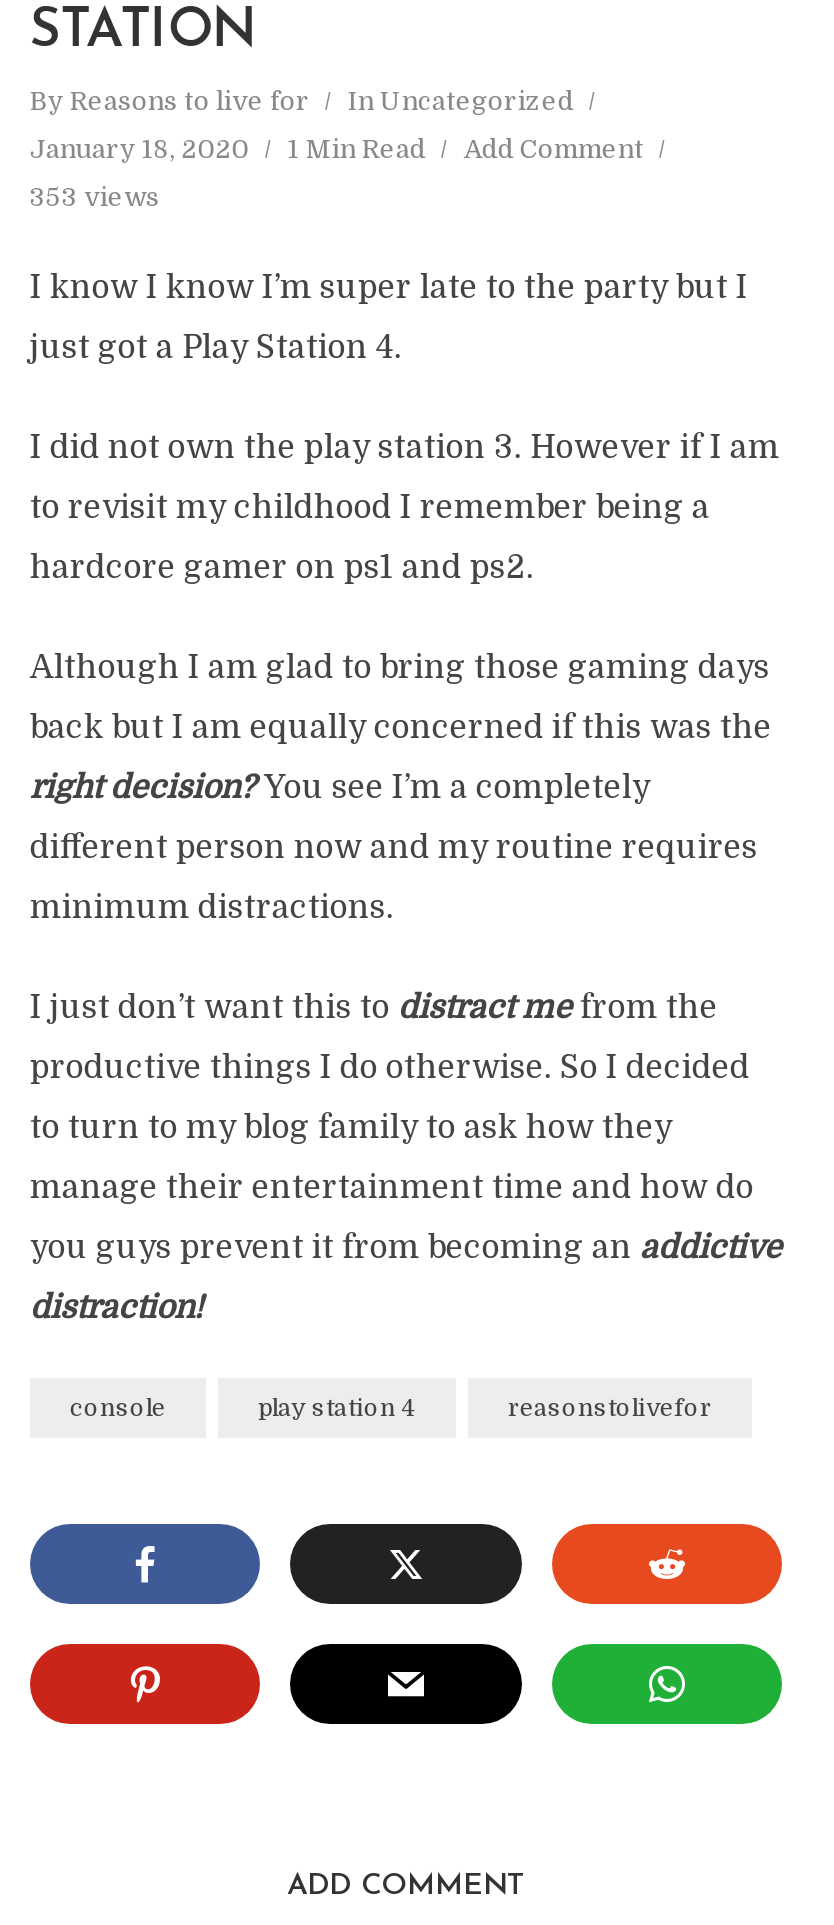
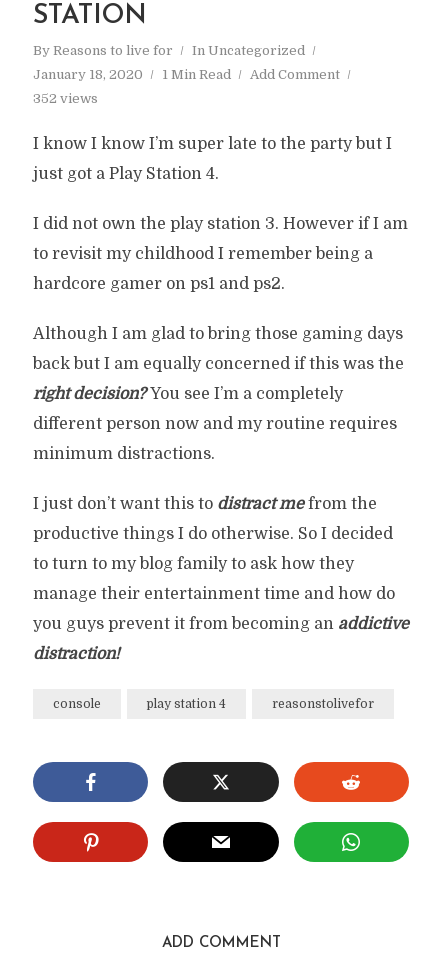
- 353 views
+ 352 views
